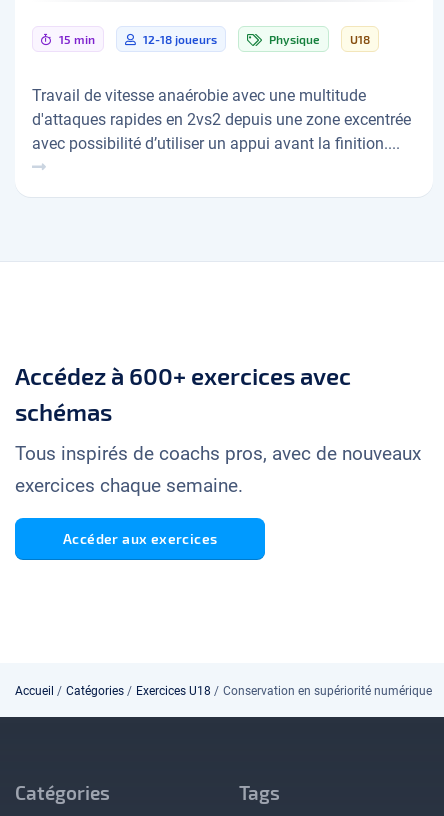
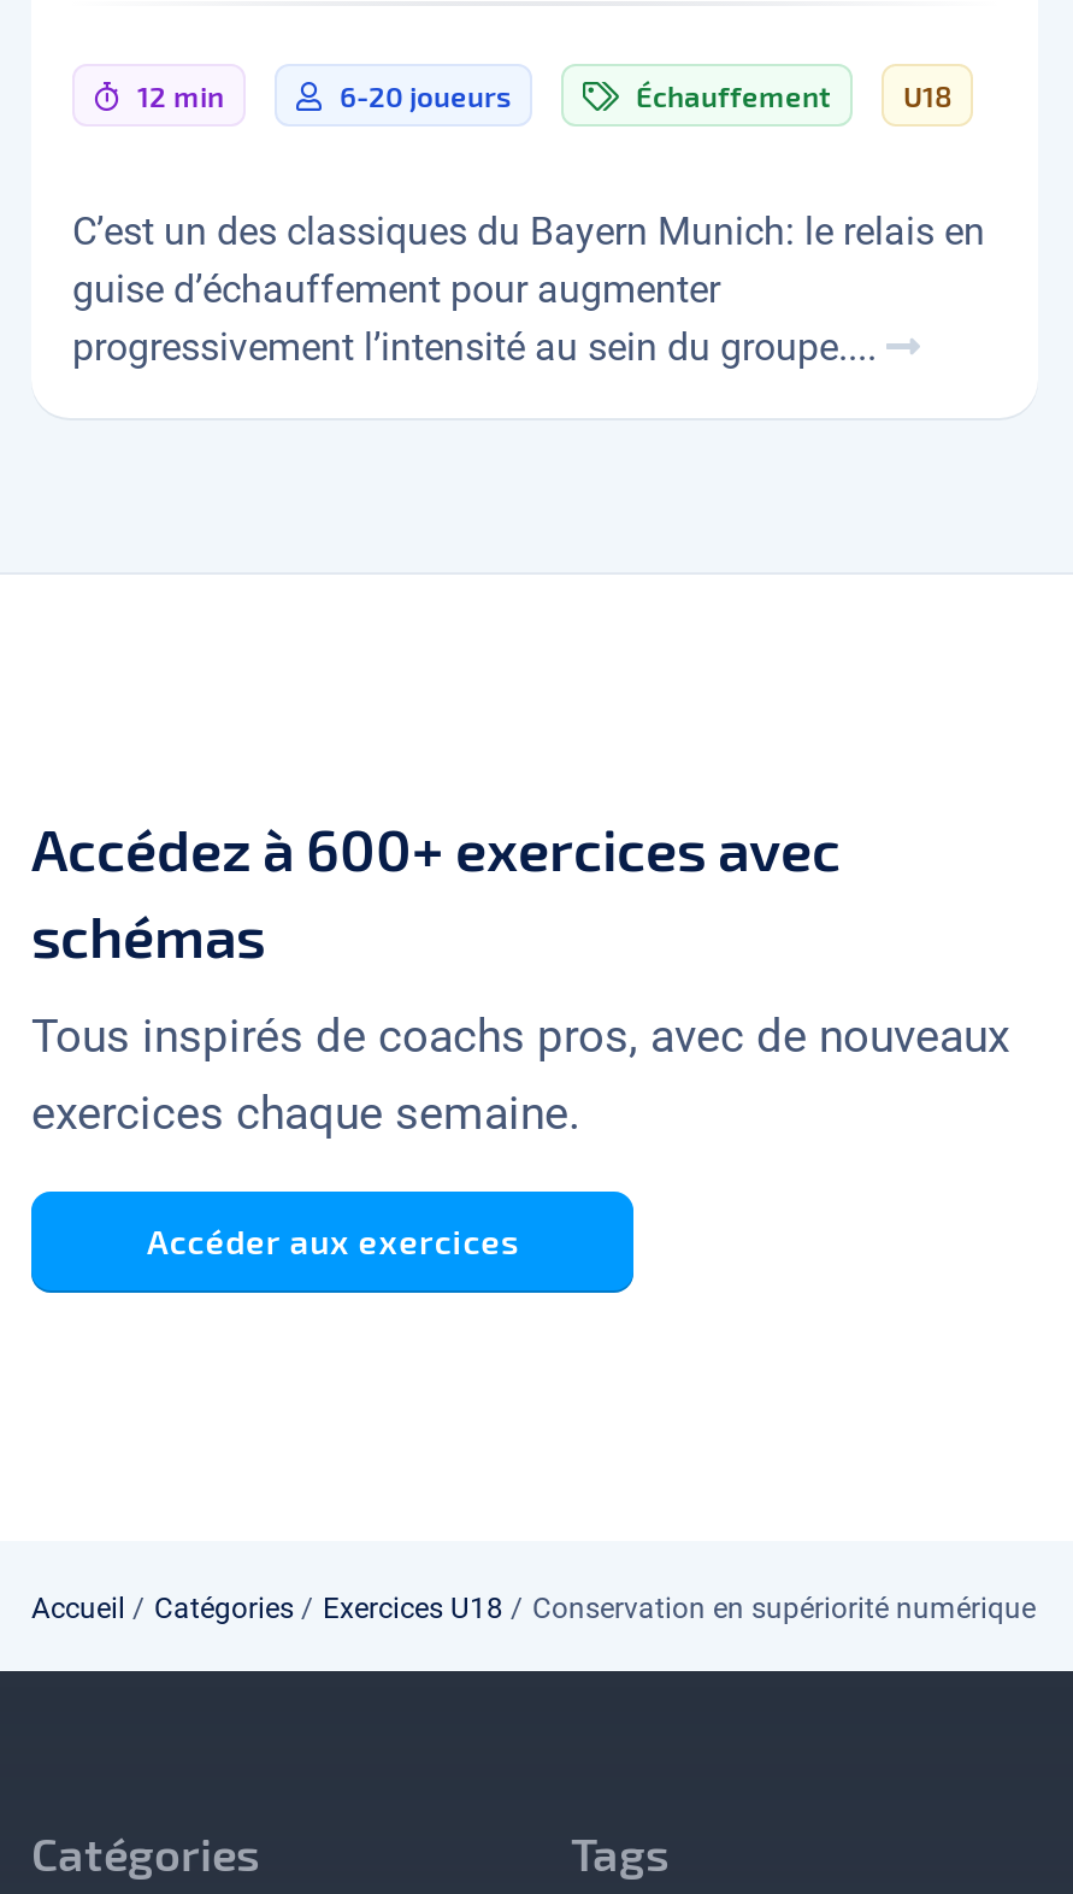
- 15 min
- 12-18 joueurs
- Physique
+ 12 min
+ 6-20 joueurs
+ Échauffement

- Travail de vitesse anaérobie avec une multitude
- d'attaques rapides en 2vs2 depuis une zone excentrée
- avec possibilité d’utiliser un appui avant la finition....
+ C’est un des classiques du Bayern Munich: le relais en
+ guise d’échauffement pour augmenter
+ progressivement l’intensité au sein du groupe....
